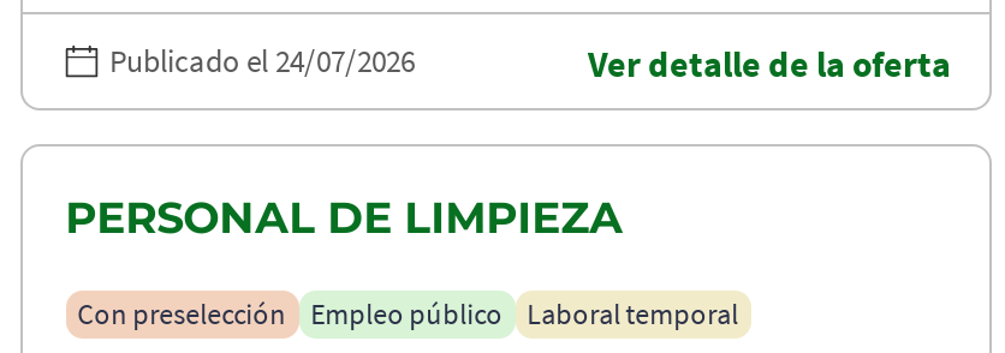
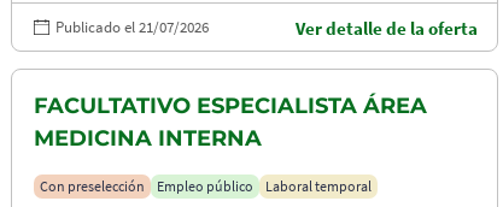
- Publicado el 24/07/2026
+ Publicado el 21/07/2026

- PERSONAL DE LIMPIEZA
+ FACULTATIVO ESPECIALISTA ÁREA
+ MEDICINA INTERNA
